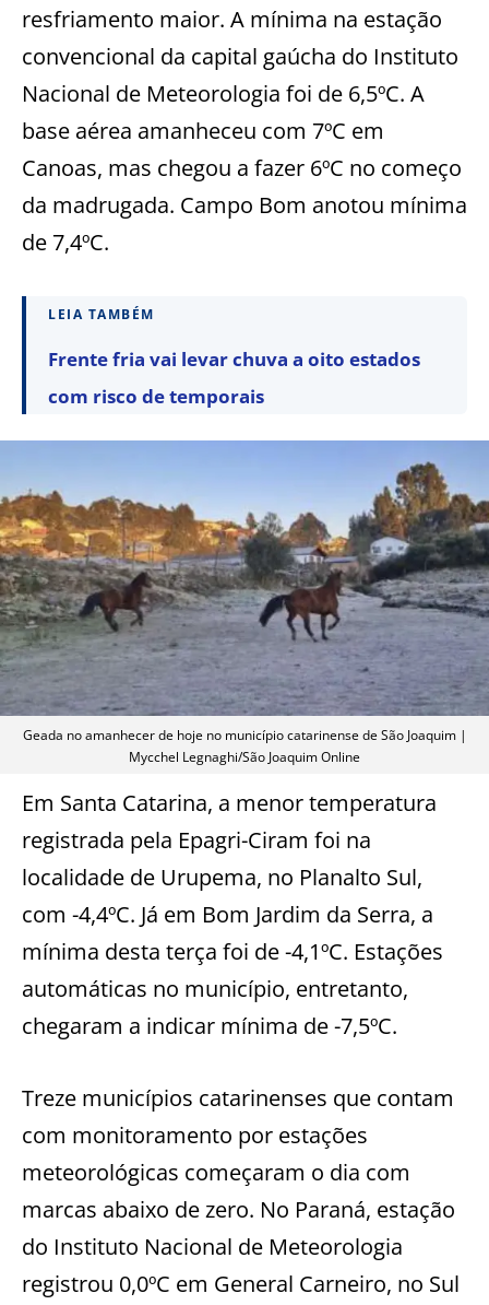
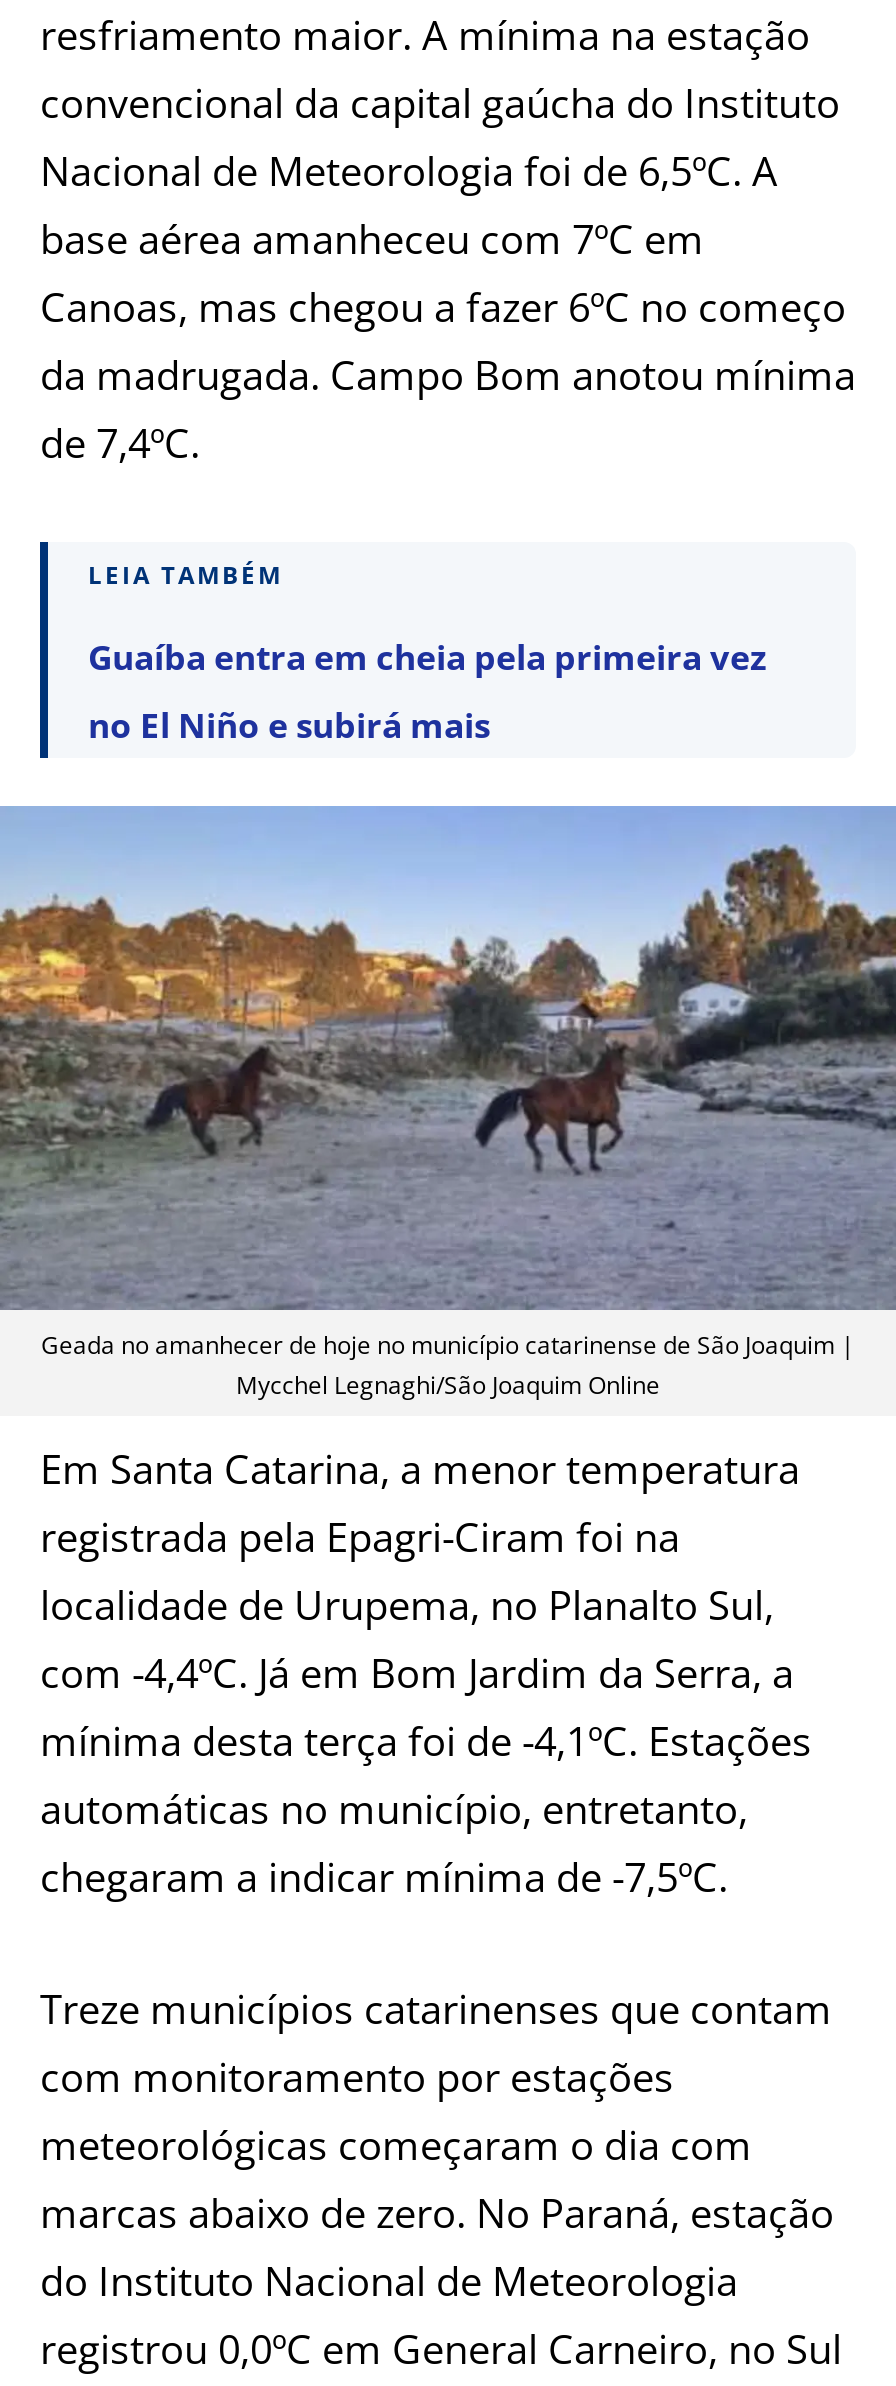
- Frente fria vai levar chuva a oito estados
+ Guaíba entra em cheia pela primeira vez

- com risco de temporais
+ no El Niño e subirá mais
